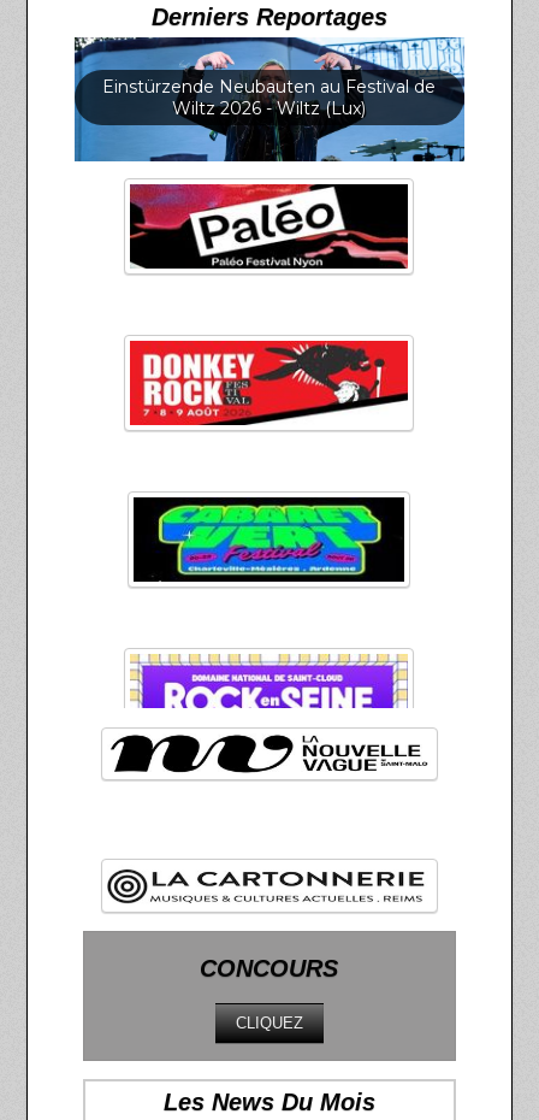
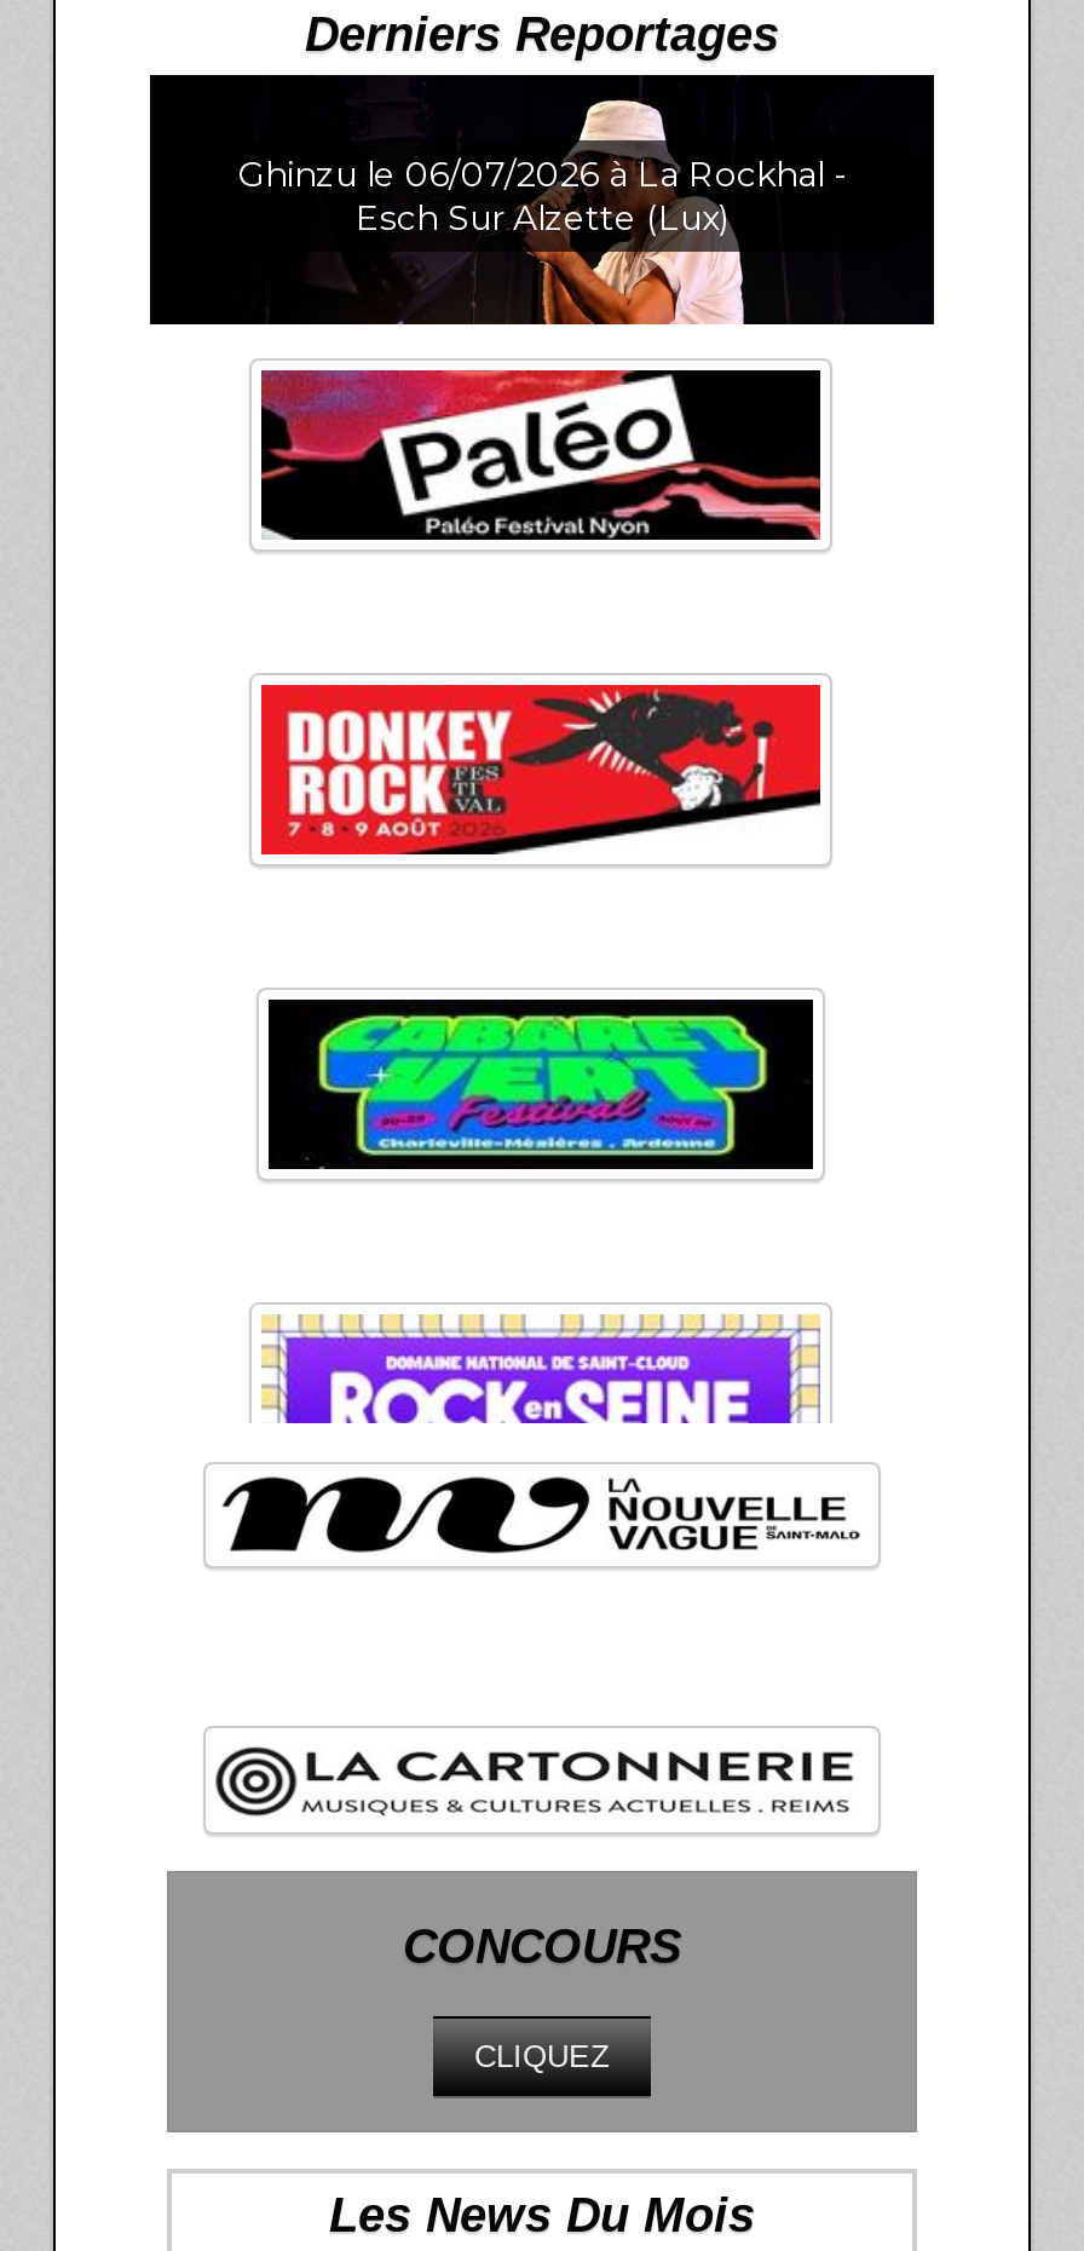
- [image]
- Einstürzende Neubauten au Festival de
- Wiltz 2026 - Wiltz (Lux)
+ [image]
+ Ghinzu le 06/07/2026 à La Rockhal -
+ Esch Sur Alzette (Lux)
